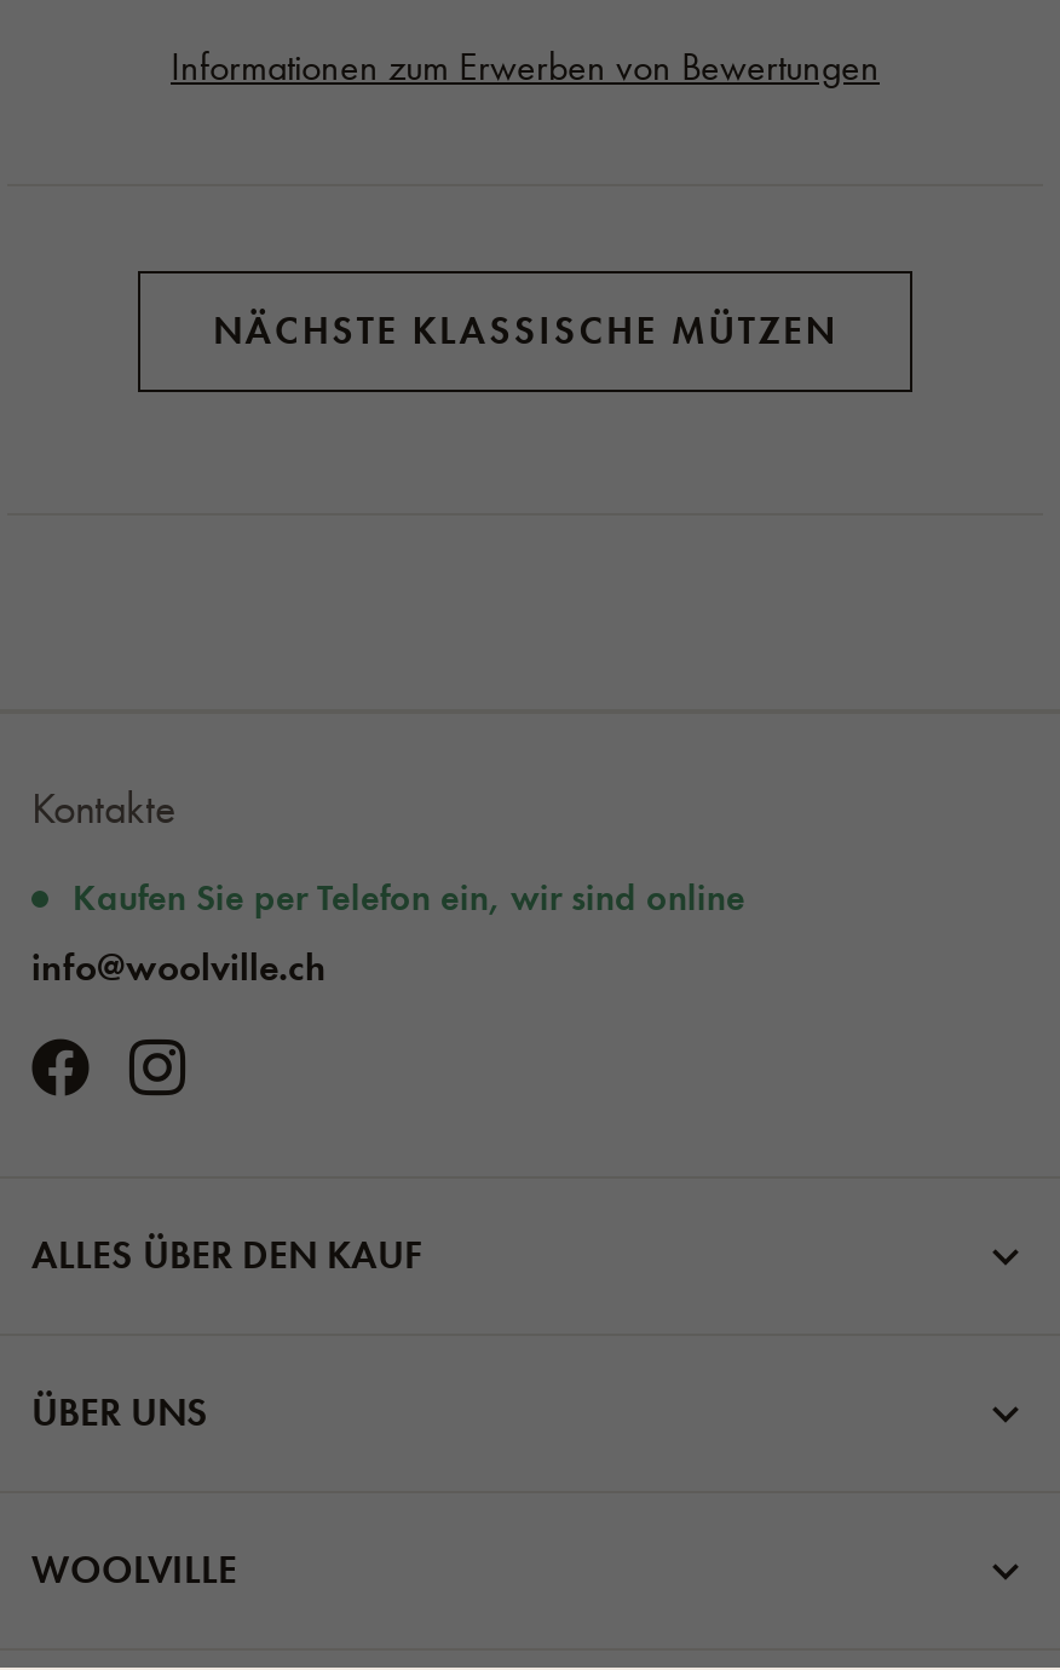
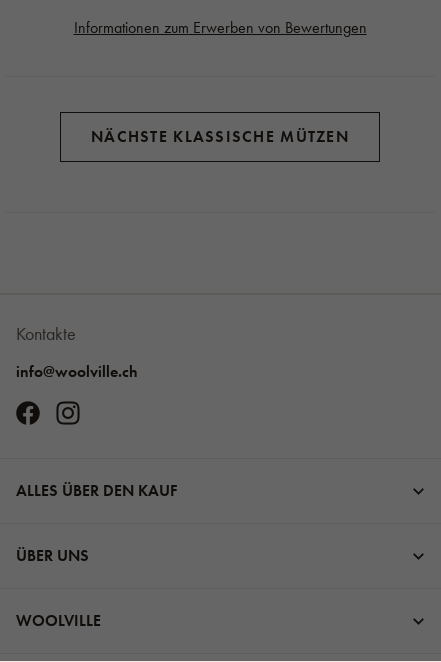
- Kaufen Sie per Telefon ein, wir sind online
